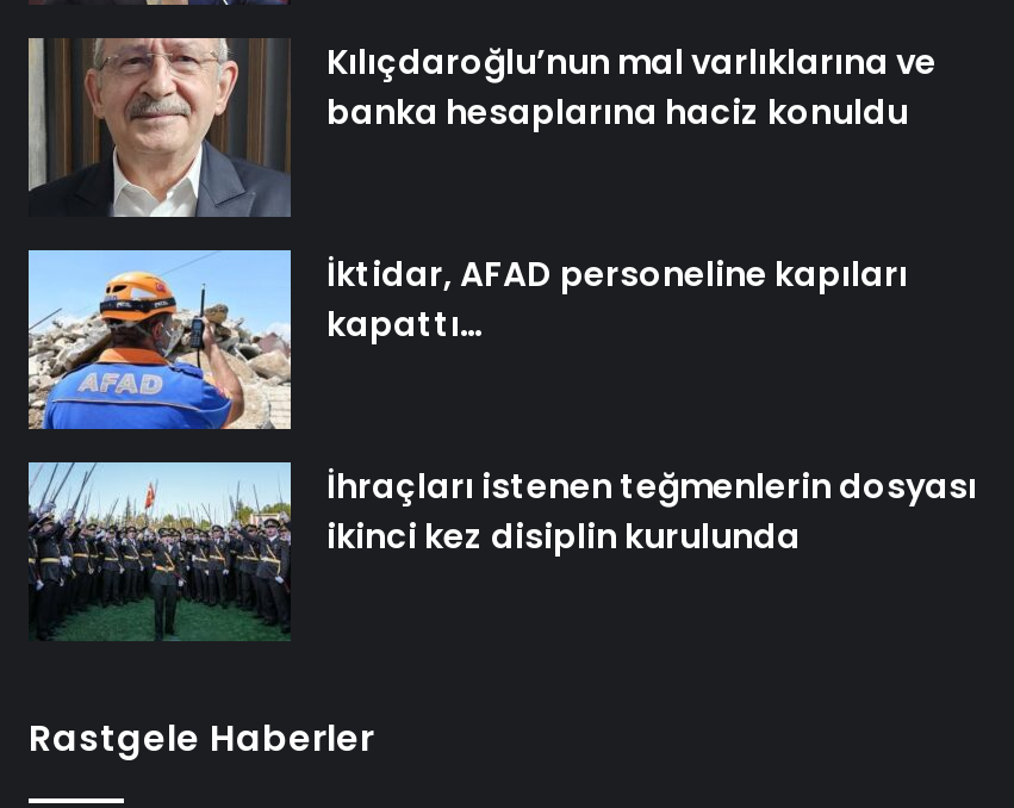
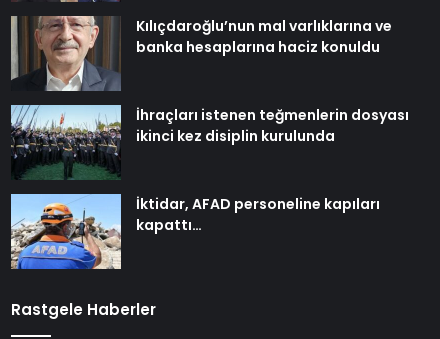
moved down: [image] | İktidar, AFAD personeline kapıları | kapattı…

moved up: [image] | İhraçları istenen teğmenlerin dosyası | ikinci kez disiplin kurulunda
